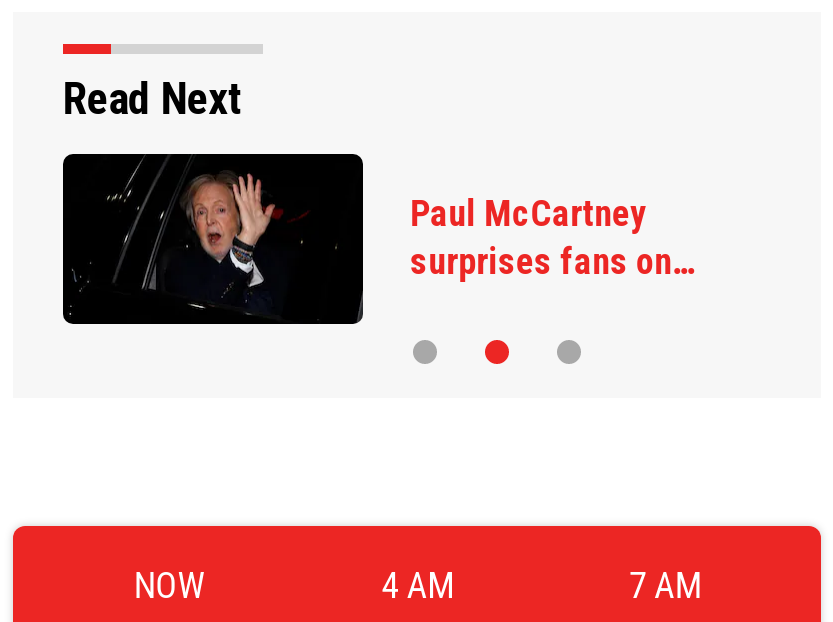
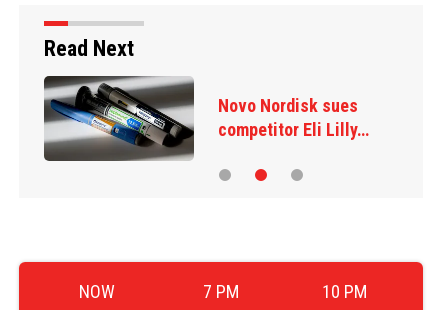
- [image]
- Paul McCartney
- surprises fans on…
+ [image]
+ Novo Nordisk sues
+ competitor Eli Lilly…

- 4 AM
+ 7 PM

- 7 AM
+ 10 PM
